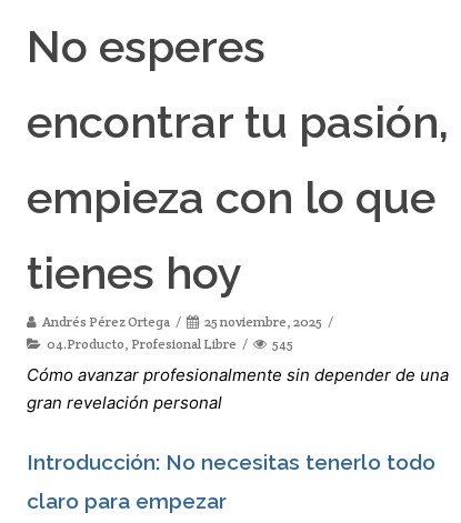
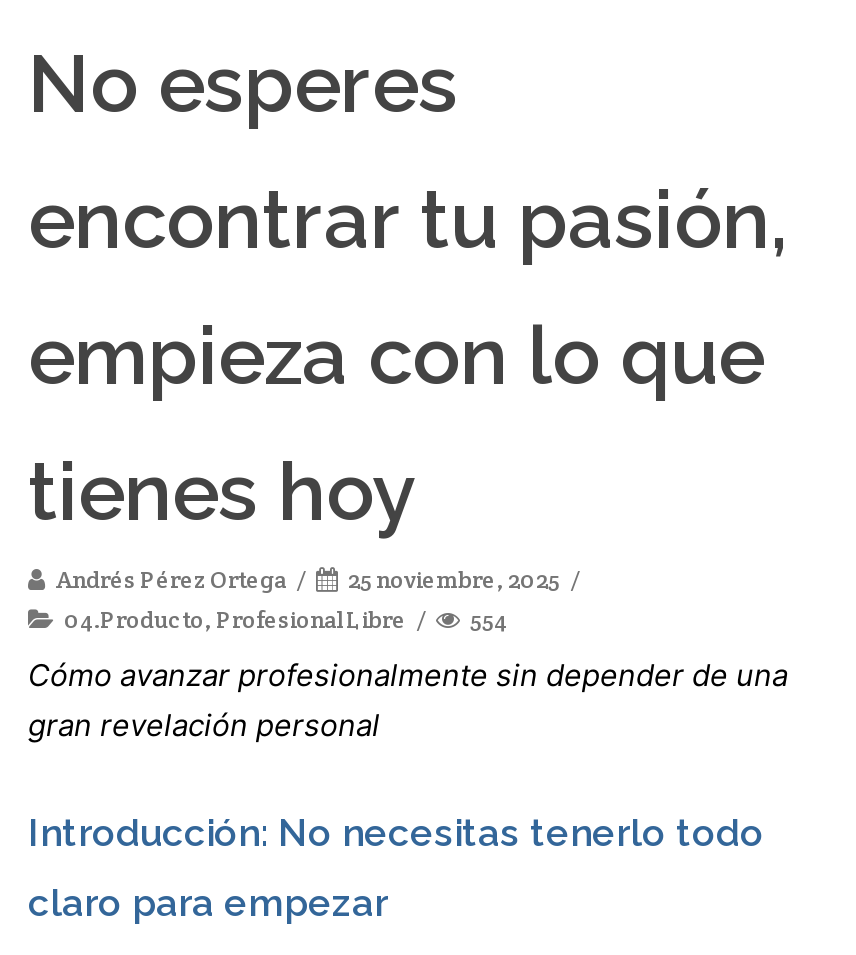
- 04.Producto, Profesional Libre 545
+ 04.Producto, Profesional Libre 554
